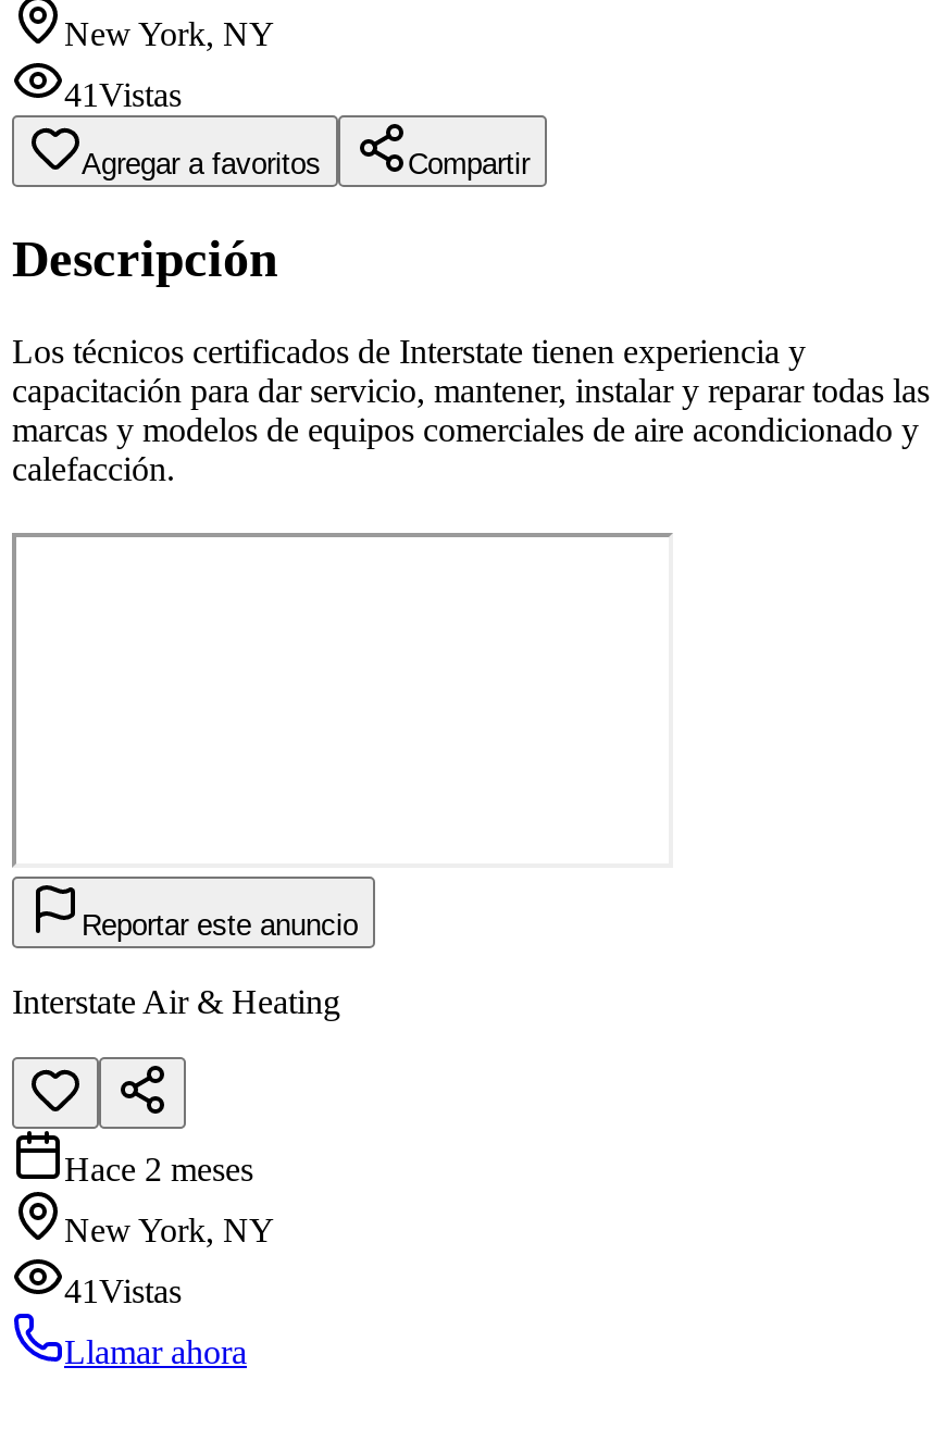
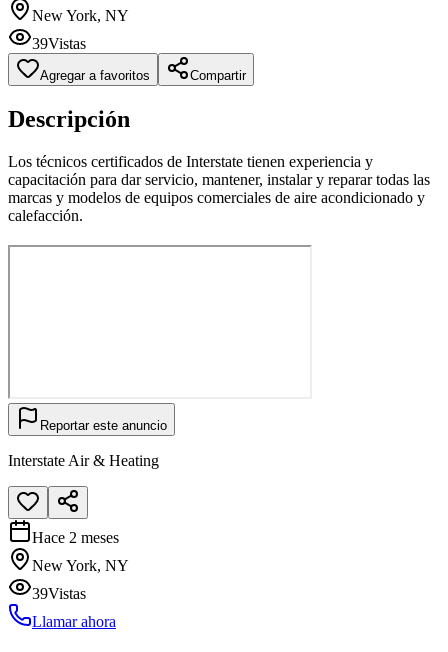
- 41 Vistas
+ 39 Vistas

- 41 Vistas
+ 39 Vistas
